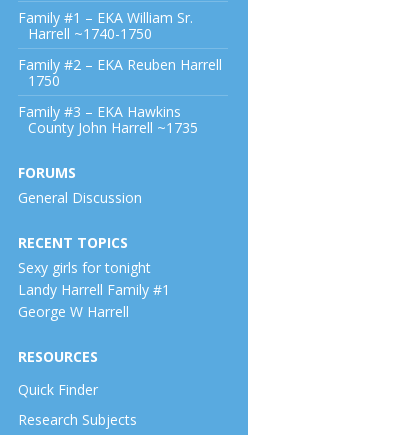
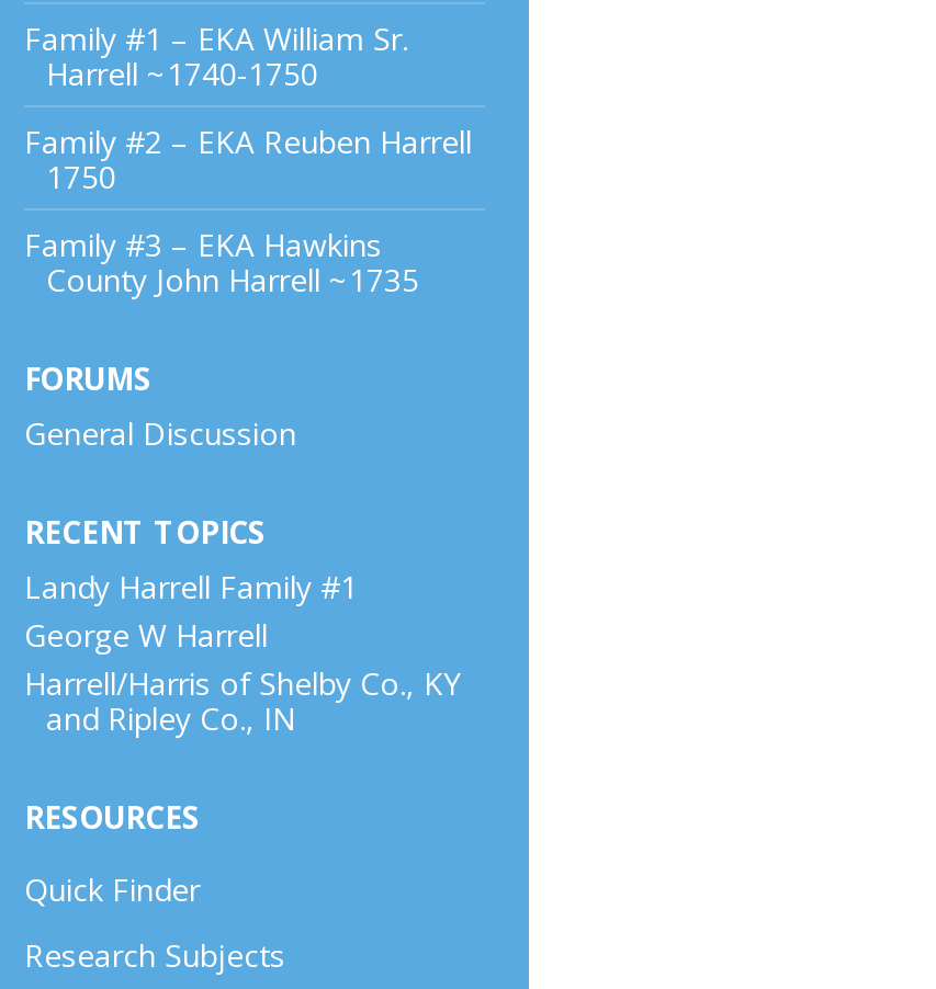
- Sexy girls for tonight

moved up: Landy Harrell Family #1 | George W Harrell

+ Harrell/Harris of Shelby Co., KY
+ and Ripley Co., IN
